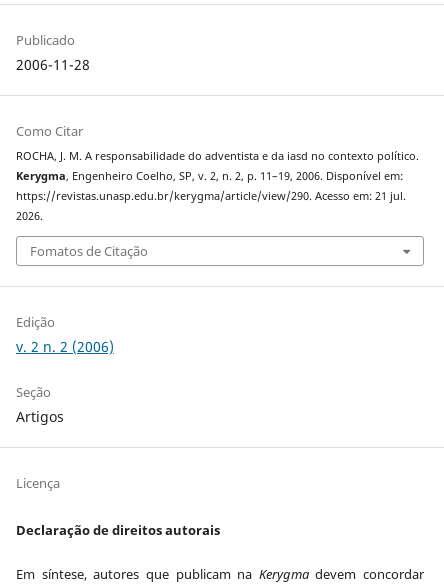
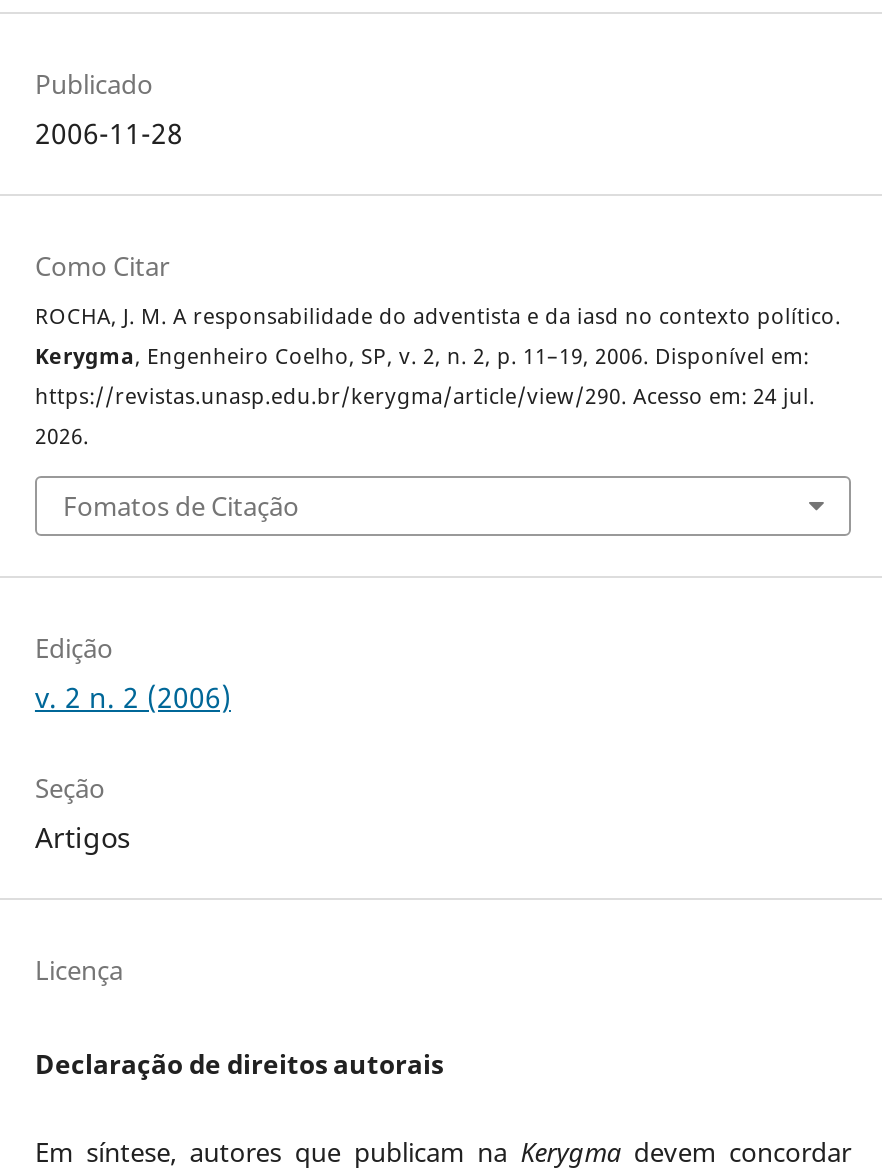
- https://revistas.unasp.edu.br/kerygma/article/view/290. Acesso em: 21 jul.
+ https://revistas.unasp.edu.br/kerygma/article/view/290. Acesso em: 24 jul.
